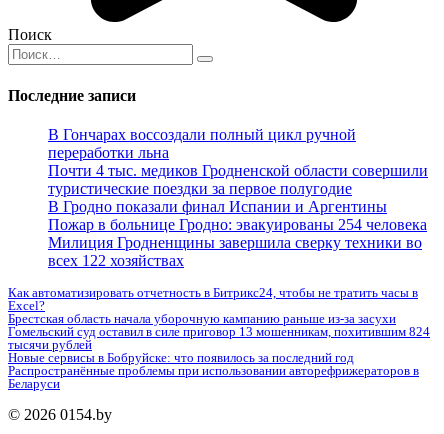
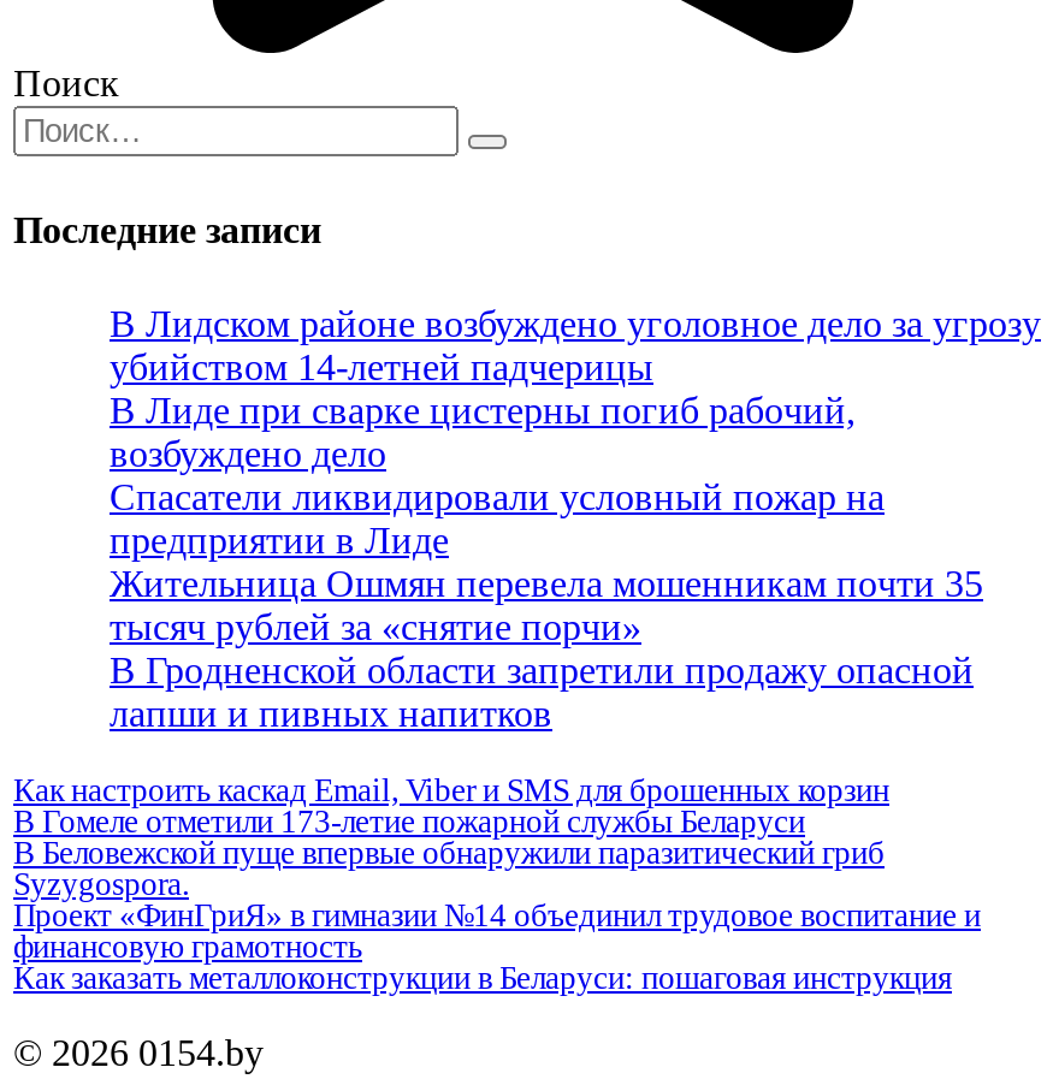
- В Гончарах воссоздали полный цикл ручной
- переработки льна
- Почти 4 тыс. медиков Гродненской области совершили
- туристические поездки за первое полугодие
- В Гродно показали финал Испании и Аргентины
- Пожар в больнице Гродно: эвакуированы 254 человека
- Милиция Гродненщины завершила сверку техники во
- всех 122 хозяйствах
+ В Лидском районе возбуждено уголовное дело за угрозу
+ убийством 14-летней падчерицы
+ В Лиде при сварке цистерны погиб рабочий,
+ возбуждено дело
+ Спасатели ликвидировали условный пожар на
+ предприятии в Лиде
+ Жительница Ошмян перевела мошенникам почти 35
+ тысяч рублей за «снятие порчи»
+ В Гродненской области запретили продажу опасной
+ лапши и пивных напитков

- Как автоматизировать отчетность в Битрикс24, чтобы не тратить часы в
- Excel?
- Брестская область начала уборочную кампанию раньше из-за засухи
- Гомельский суд оставил в силе приговор 13 мошенникам, похитившим 824
- тысячи рублей
- Новые сервисы в Бобруйске: что появилось за последний год
- Распространённые проблемы при использовании авторефрижераторов в
- Беларуси
+ Как настроить каскад Email, Viber и SMS для брошенных корзин
+ В Гомеле отметили 173-летие пожарной службы Беларуси
+ В Беловежской пуще впервые обнаружили паразитический гриб
+ Syzygospora.
+ Проект «ФинГриЯ» в гимназии №14 объединил трудовое воспитание и
+ финансовую грамотность
+ Как заказать металлоконструкции в Беларуси: пошаговая инструкция
